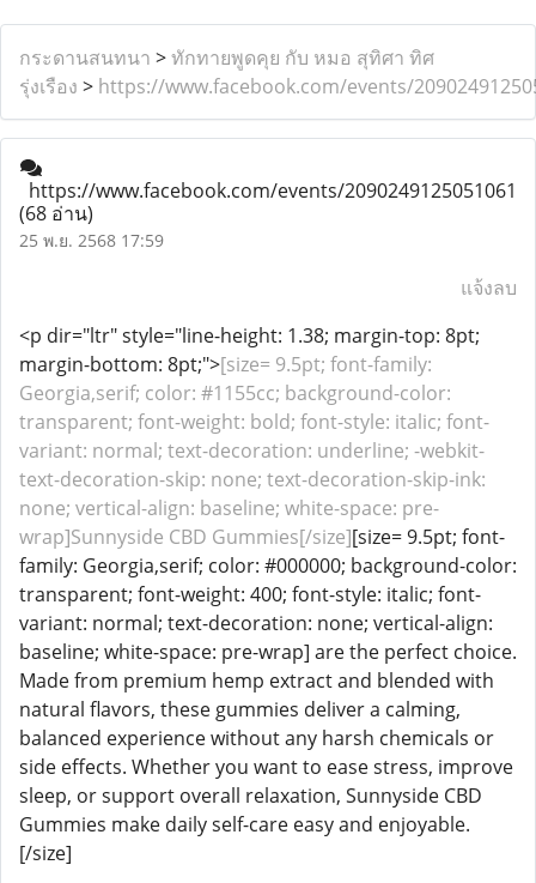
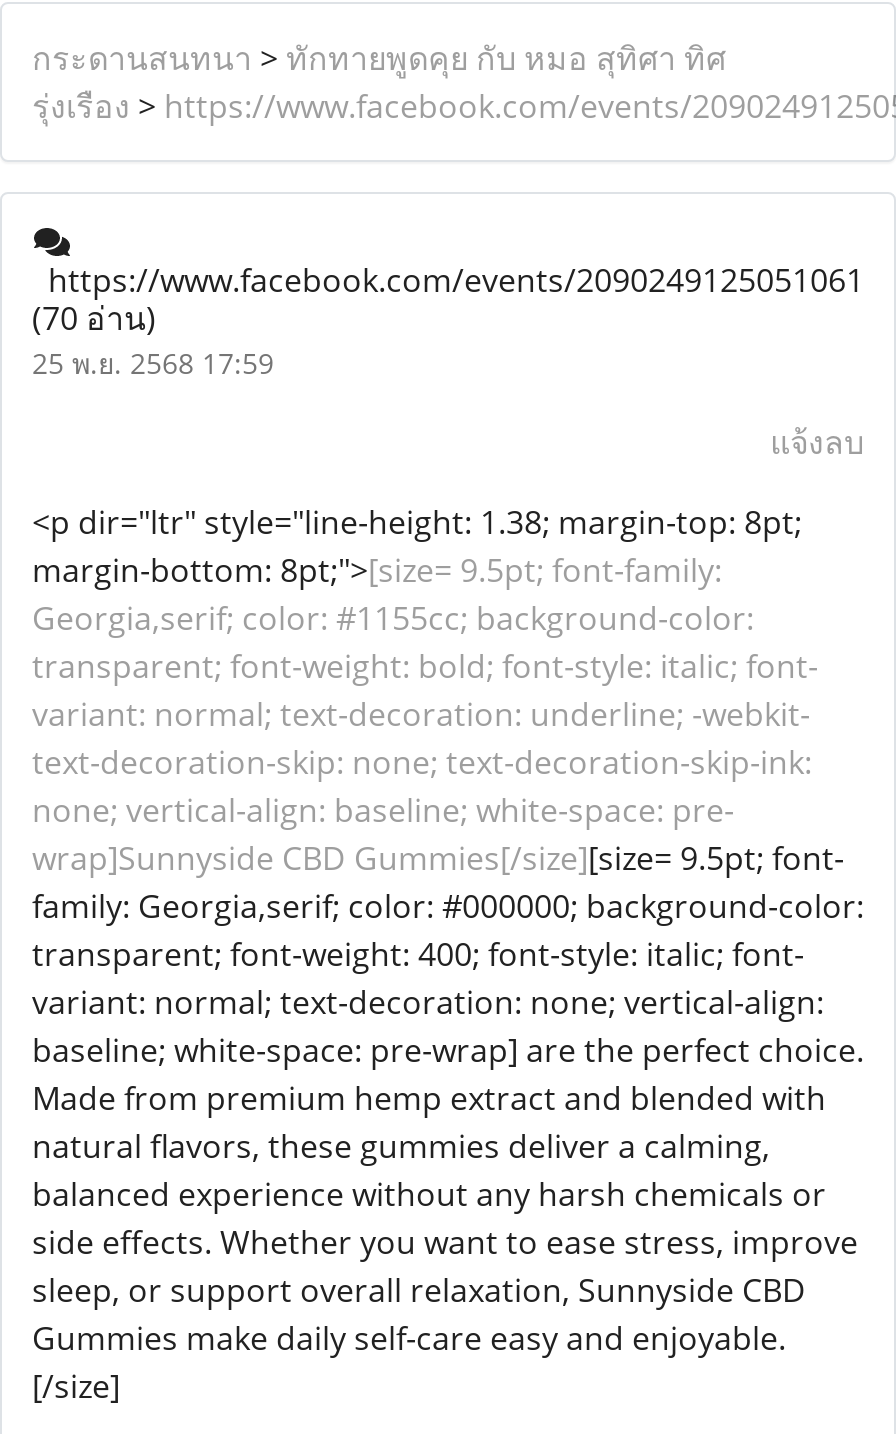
- (68 อ่าน)
+ (70 อ่าน)
